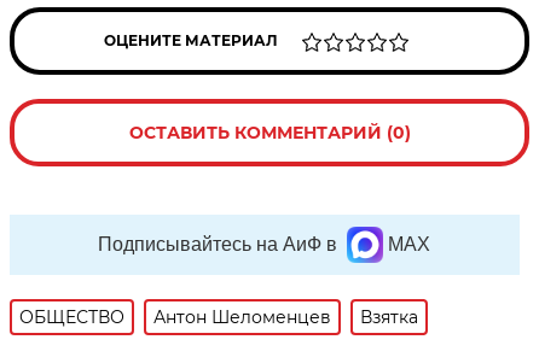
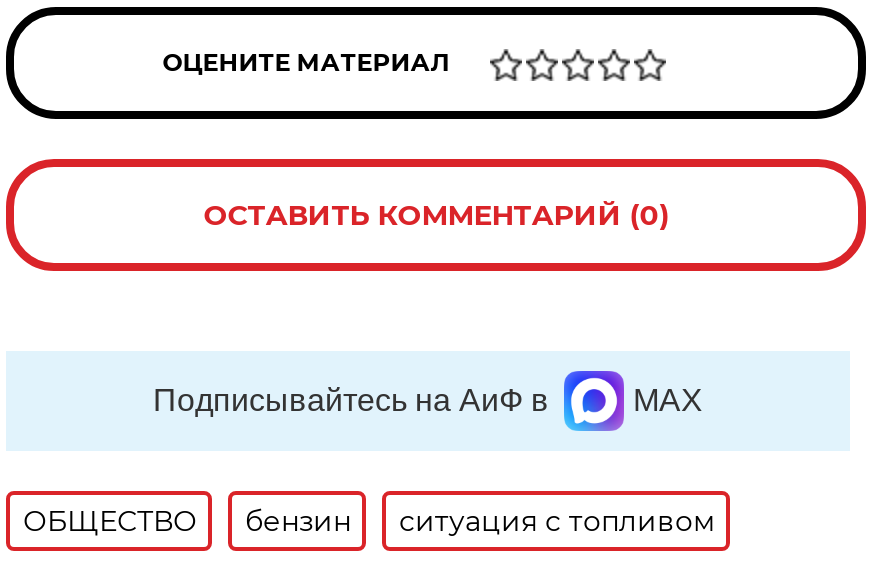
- Антон Шеломенцев
- Взятка
+ бензин
+ ситуация с топливом
